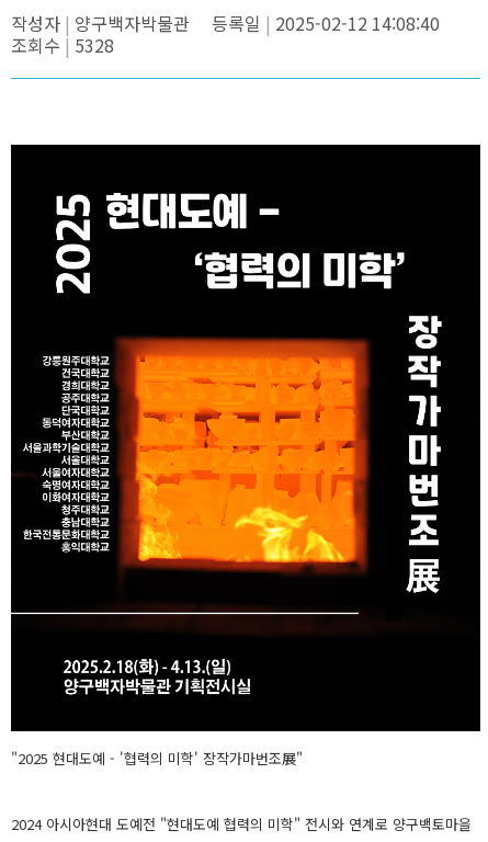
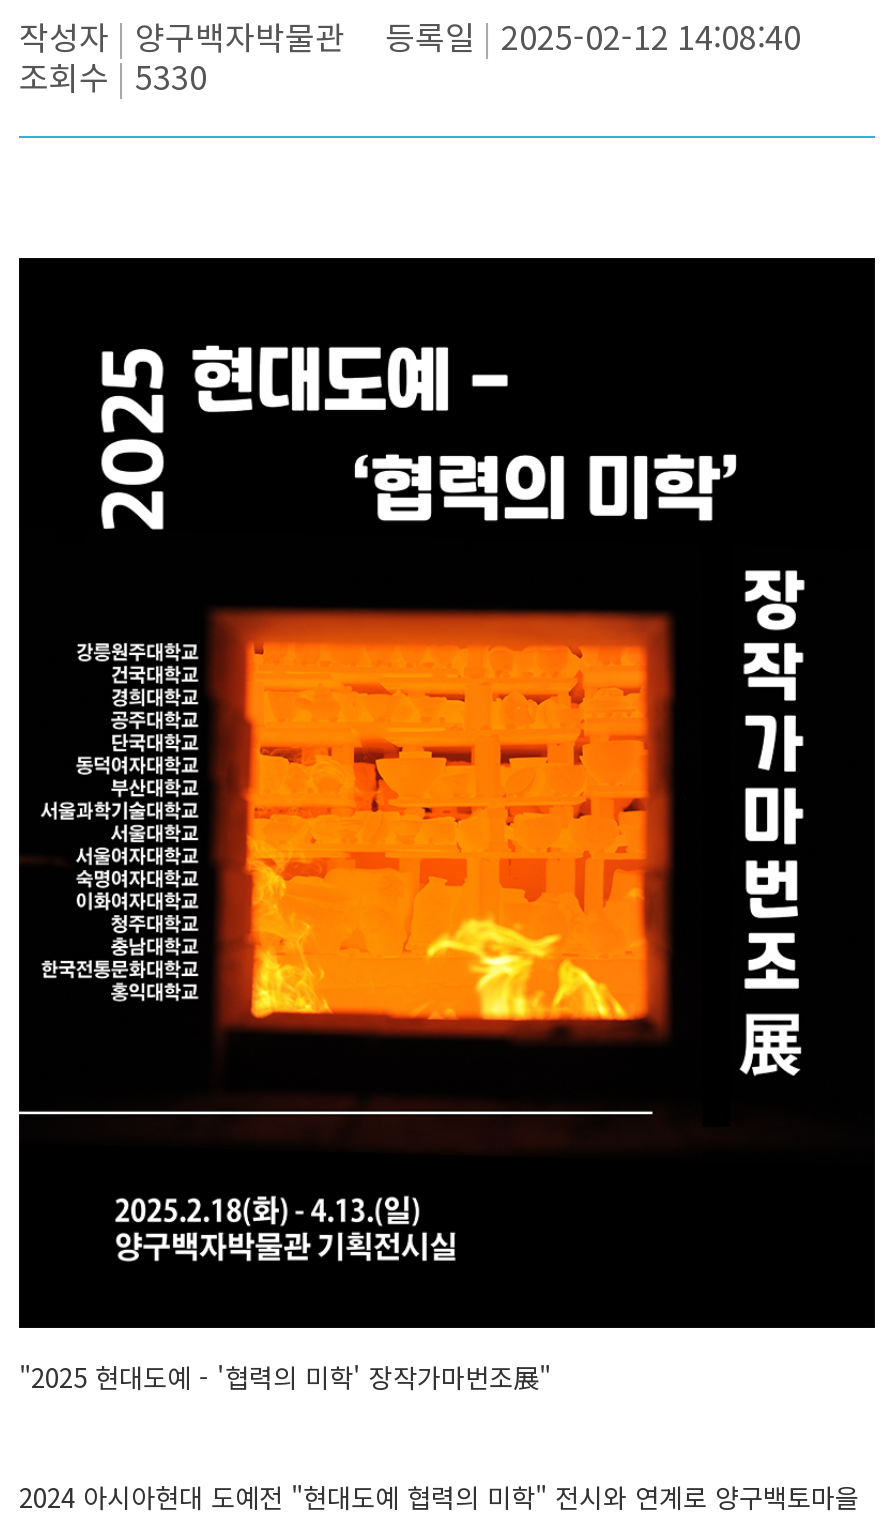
- 조회수 5328
+ 조회수 5330
